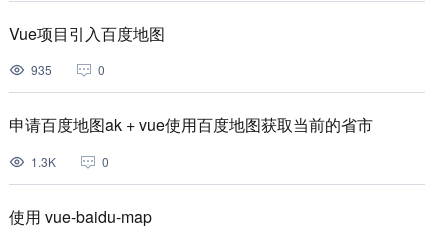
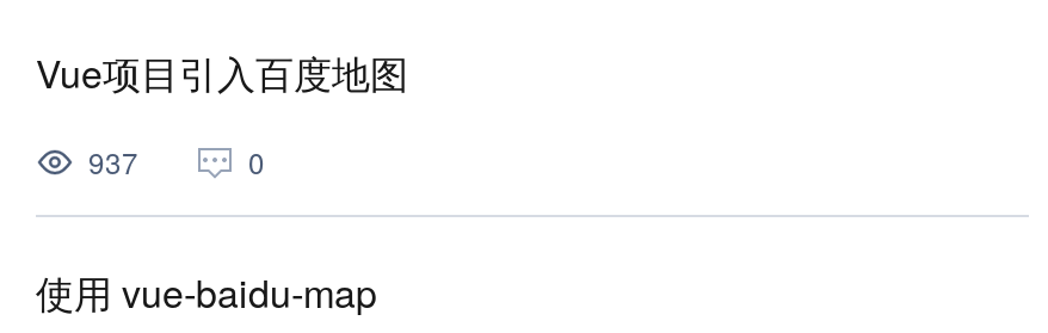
- 935
- 0
- 申请百度地图ak + vue使用百度地图获取当前的省市
- 1.3K
+ 937
